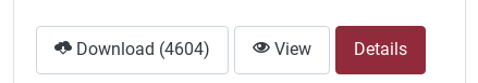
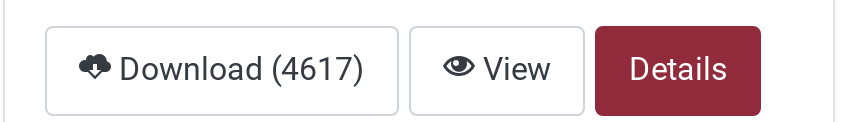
- Download (4604)
+ Download (4617)
